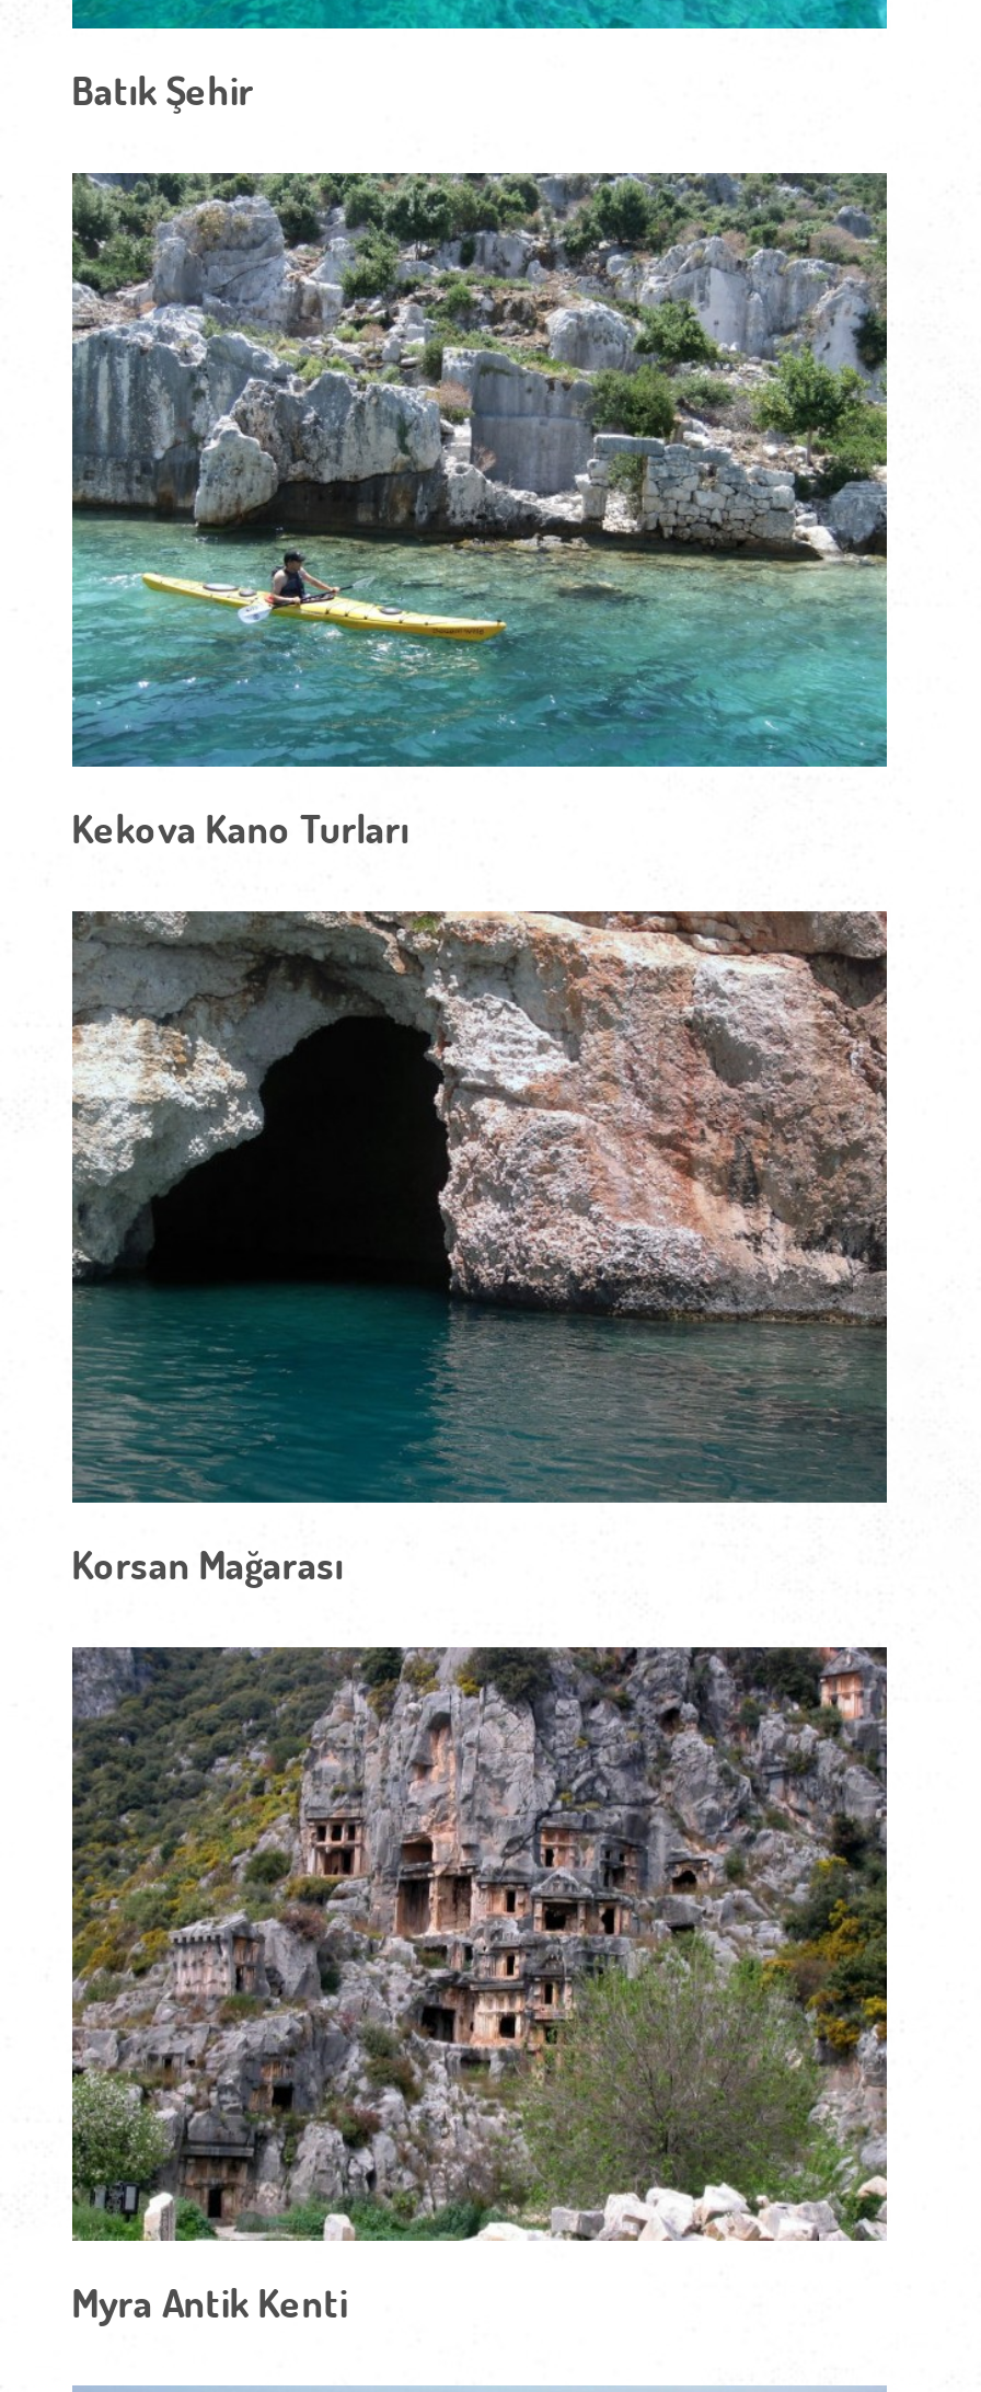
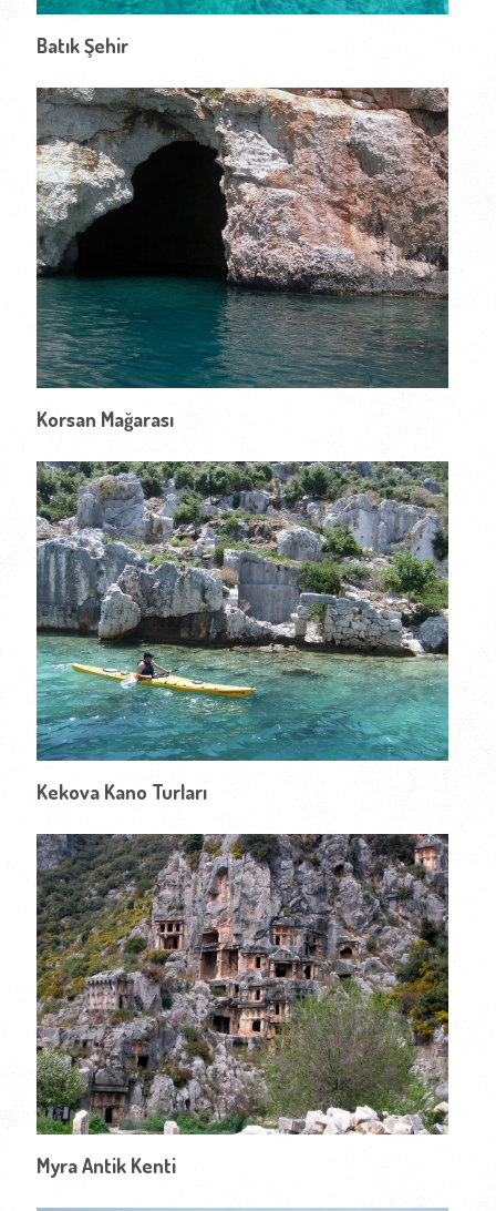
moved down: [image] | Kekova Kano Turları

moved up: [image] | Korsan Mağarası
